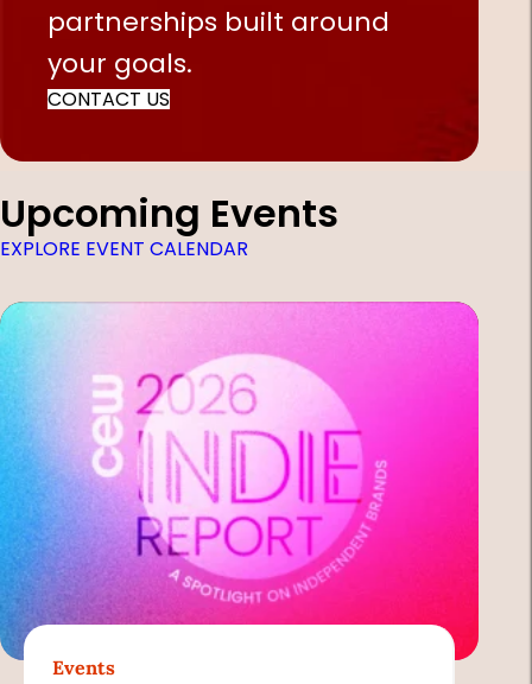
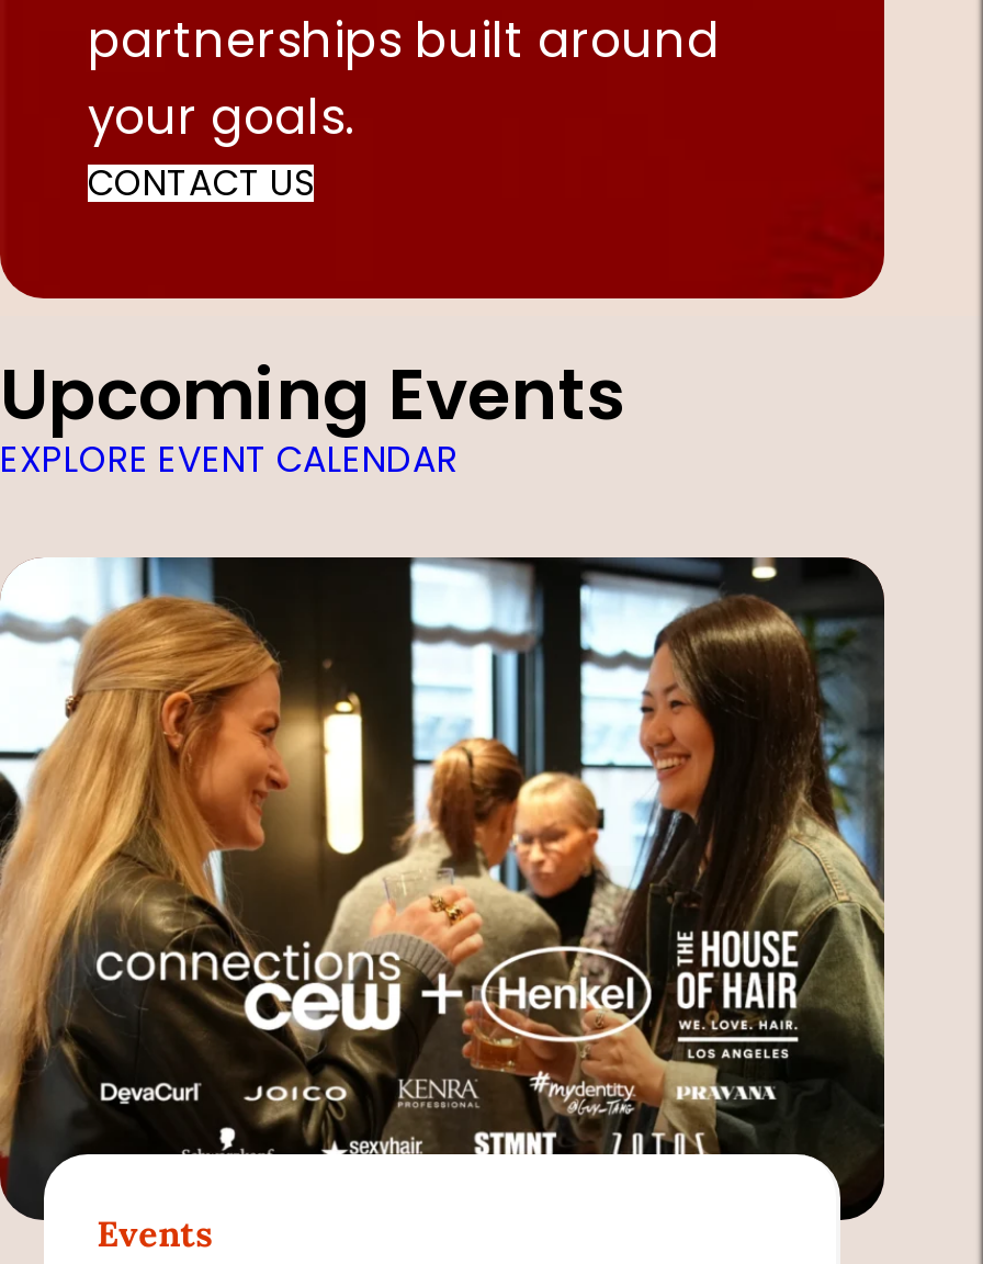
- [image]
+ [image]
